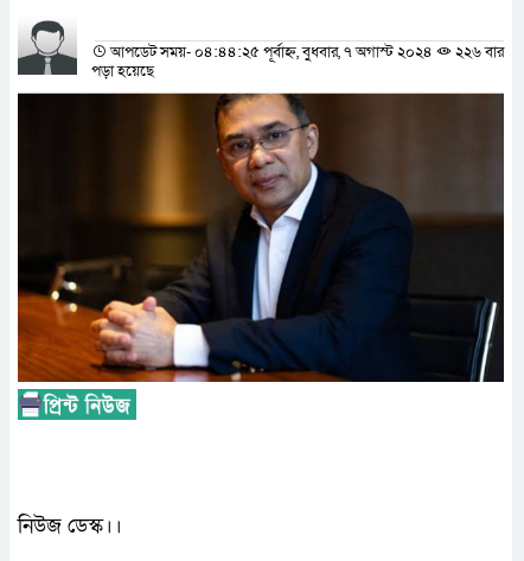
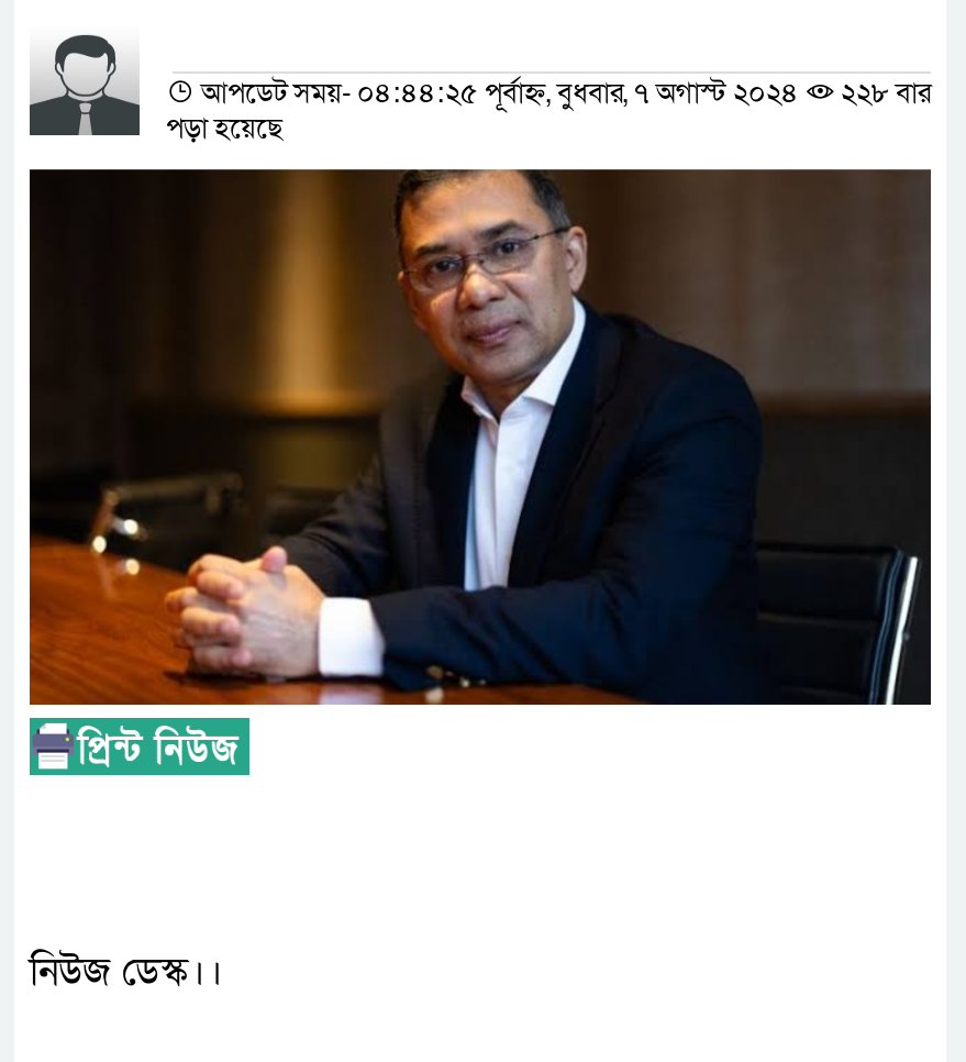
- আপডেট সময়- ০৪:৪৪:২৫ পূর্বাহ্ন, বুধবার, ৭ অগাস্ট ২০২৪ ২২৬ বার
+ আপডেট সময়- ০৪:৪৪:২৫ পূর্বাহ্ন, বুধবার, ৭ অগাস্ট ২০২৪ ২২৮ বার
